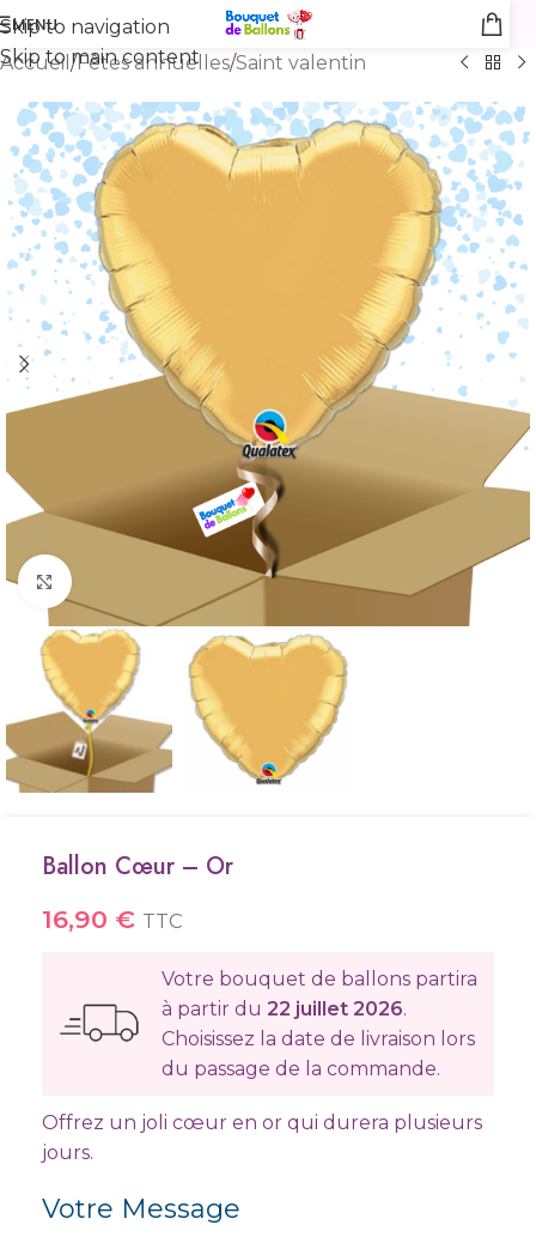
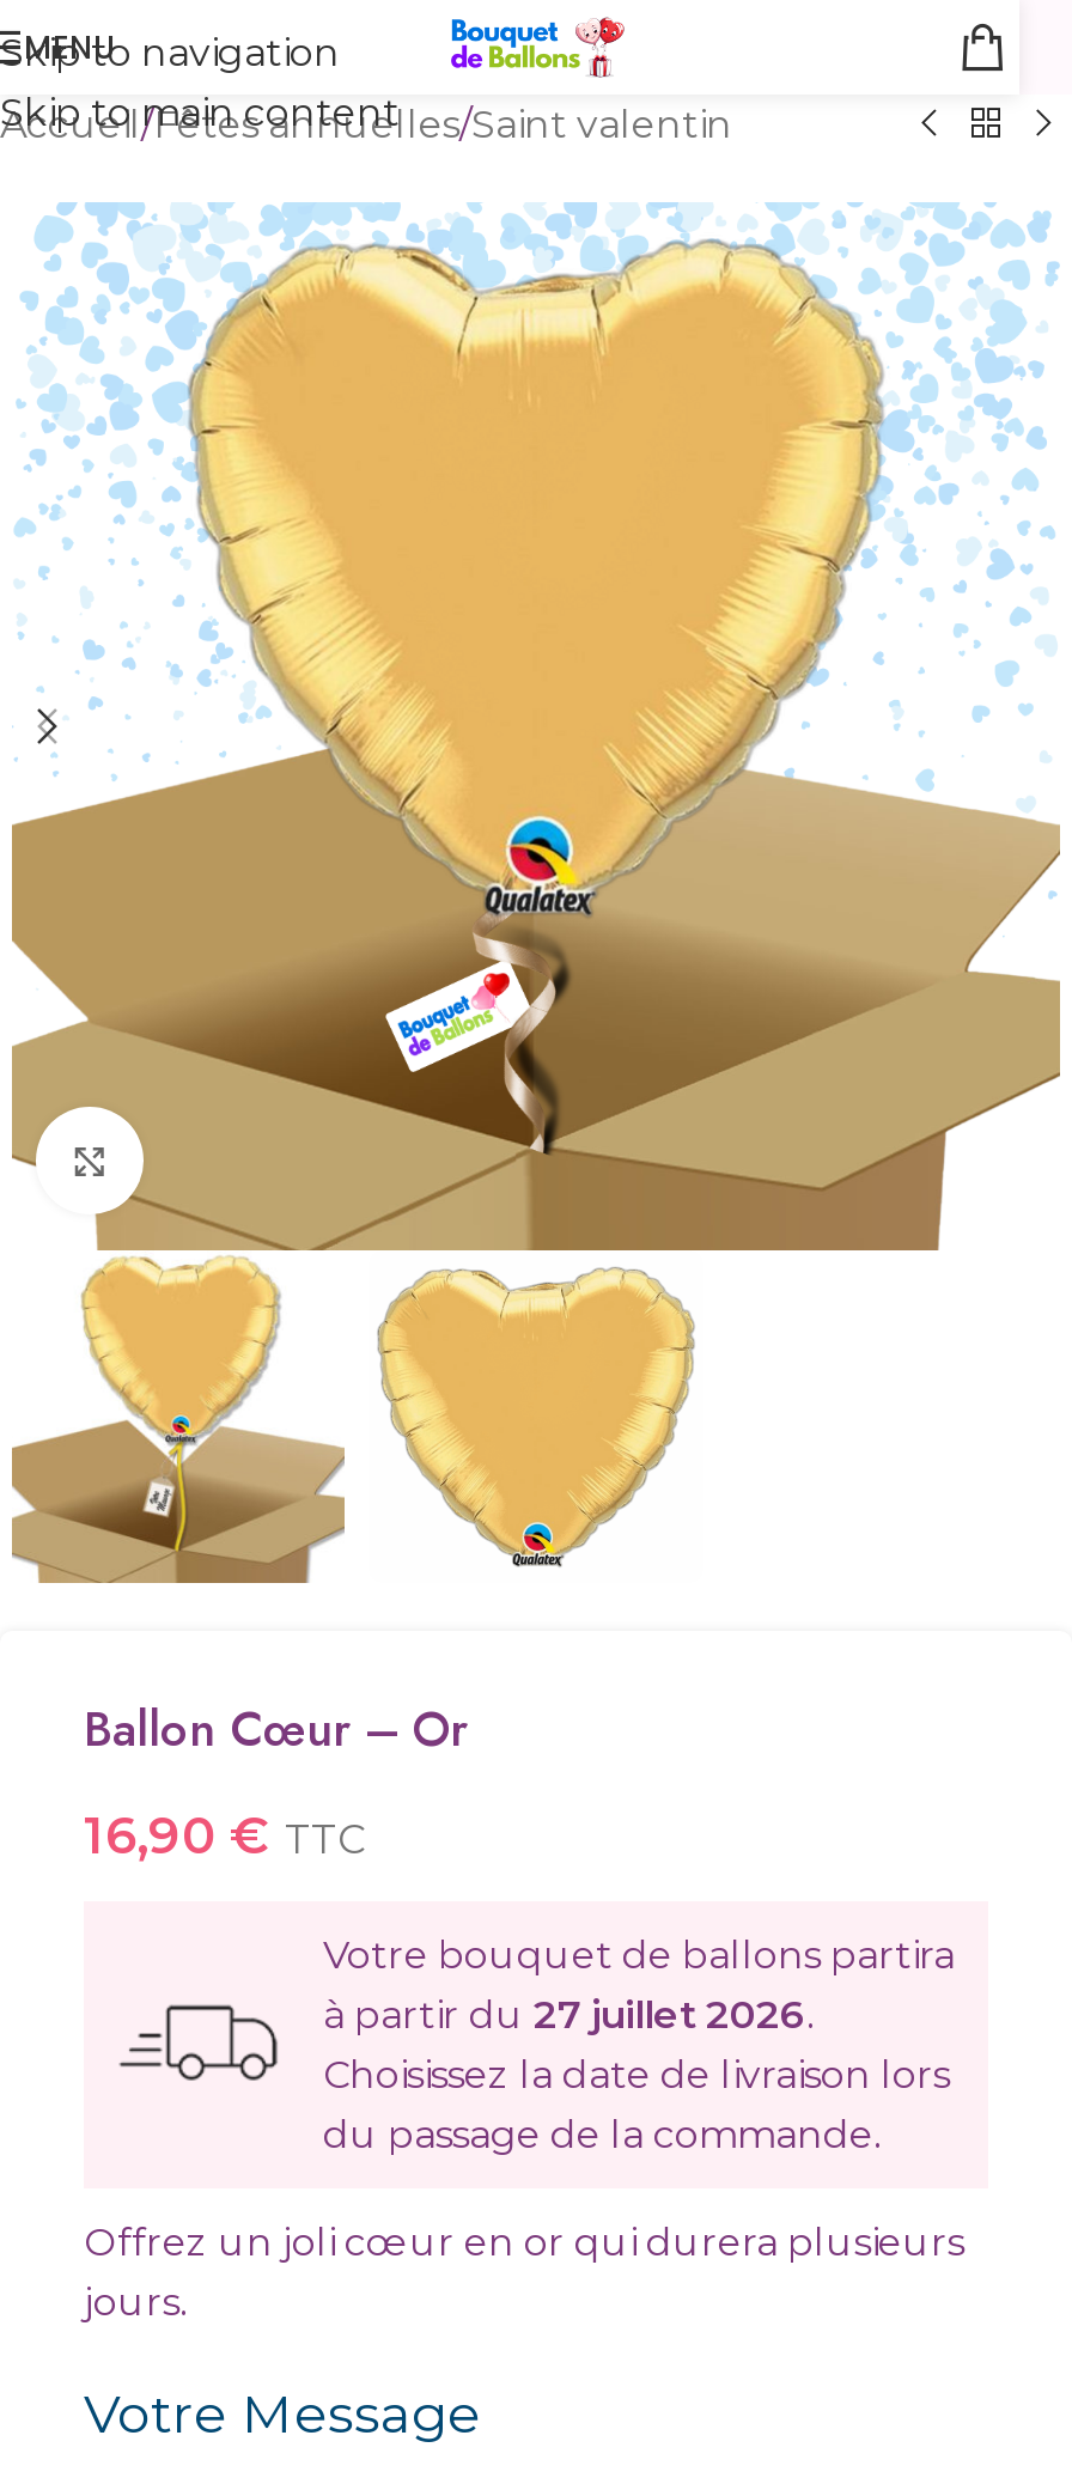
- à partir du 22 juillet 2026.
+ à partir du 27 juillet 2026.
